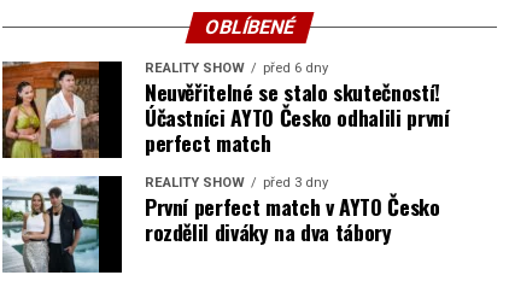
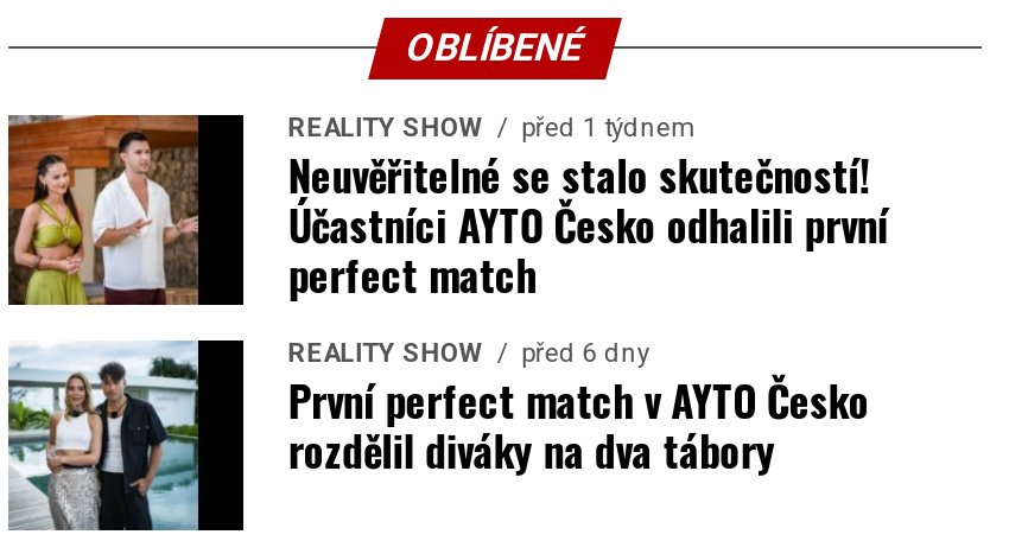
- REALITY SHOW před 6 dny
+ REALITY SHOW před 1 týdnem

- REALITY SHOW před 3 dny
+ REALITY SHOW před 6 dny
